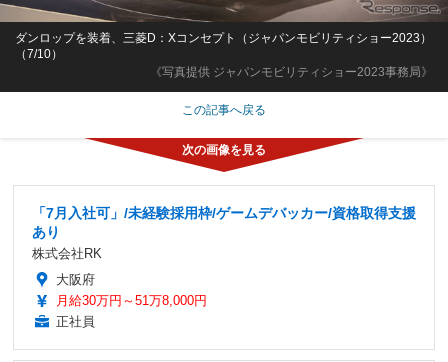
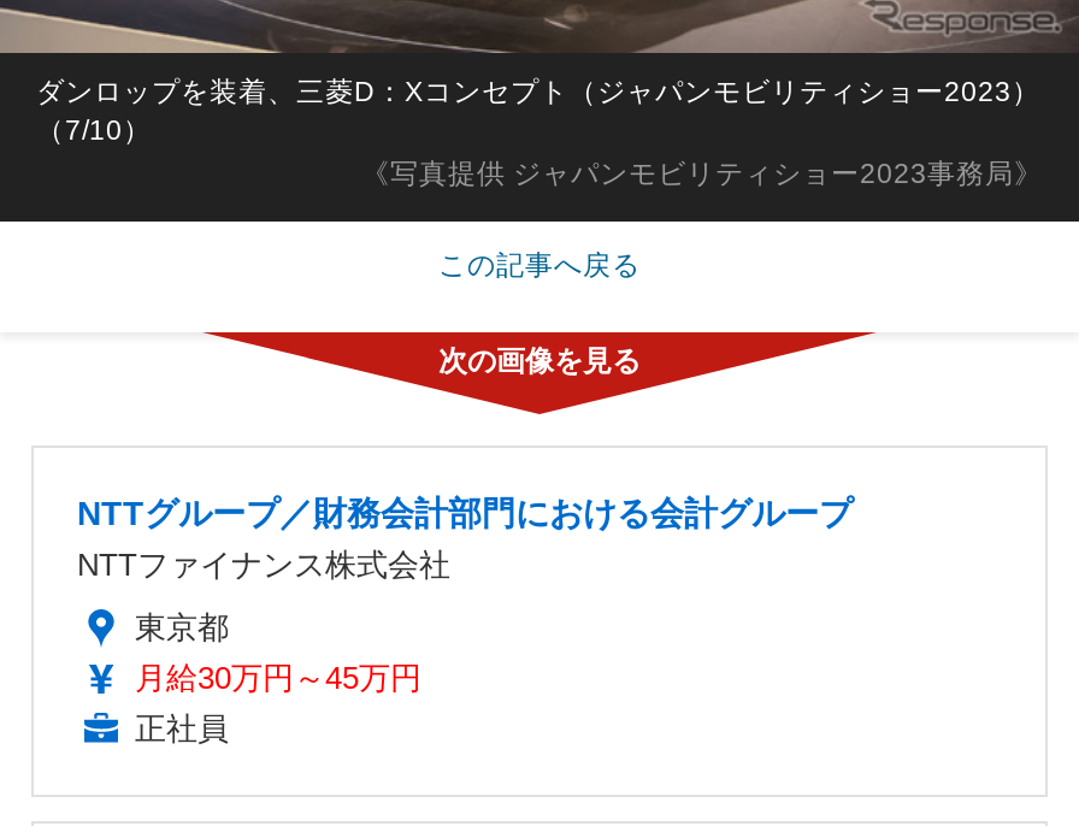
- 「7月入社可」/未経験採用枠/ゲームデバッカー/資格取得支援
- あり
- 株式会社RK
+ NTTグループ／財務会計部門における会計グループ
+ NTTファイナンス株式会社

- 大阪府
- 月給30万円～51万8,000円
+ 東京都
+ 月給30万円～45万円
